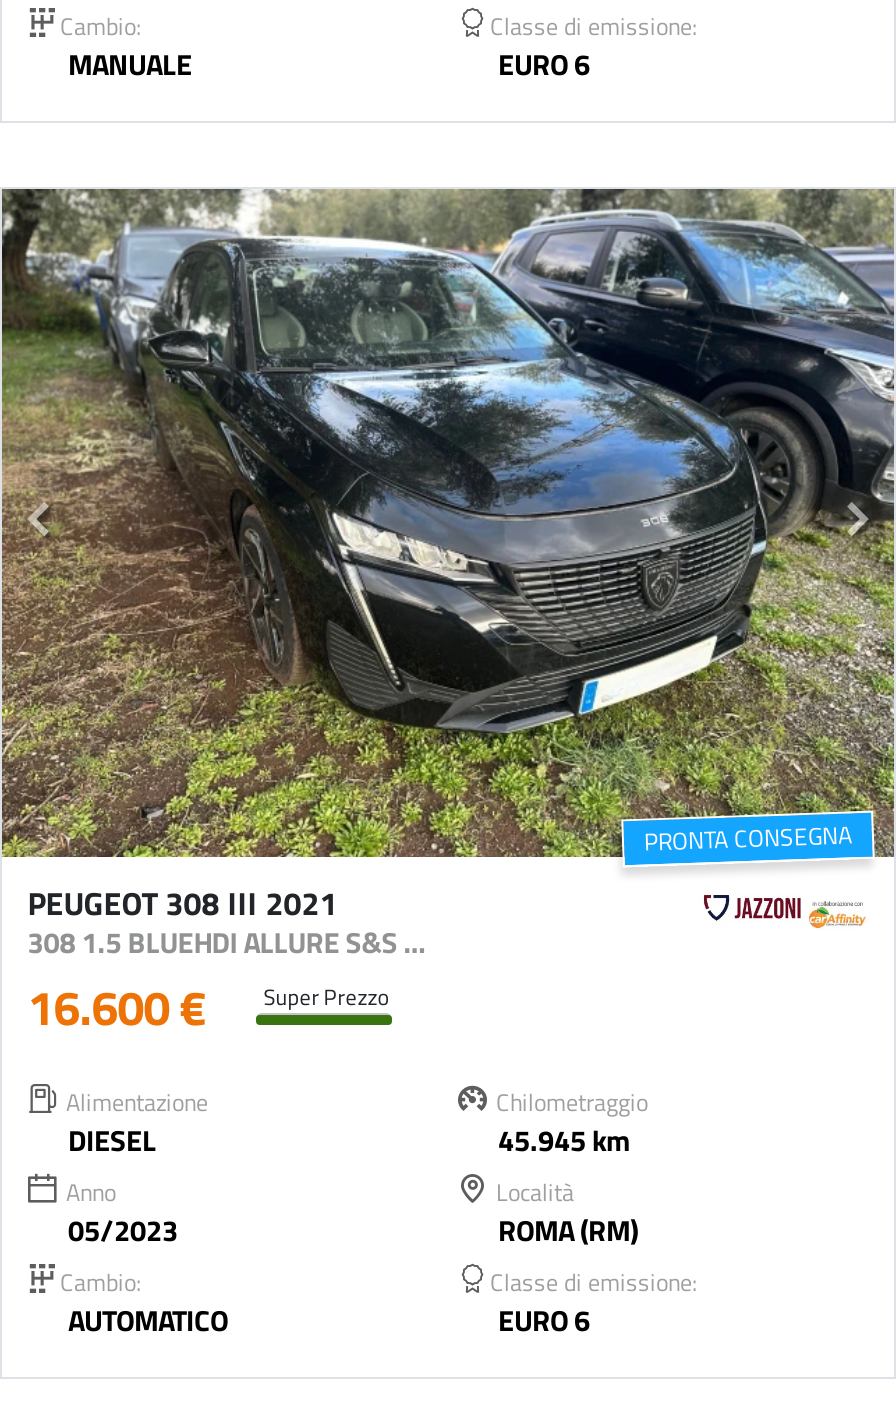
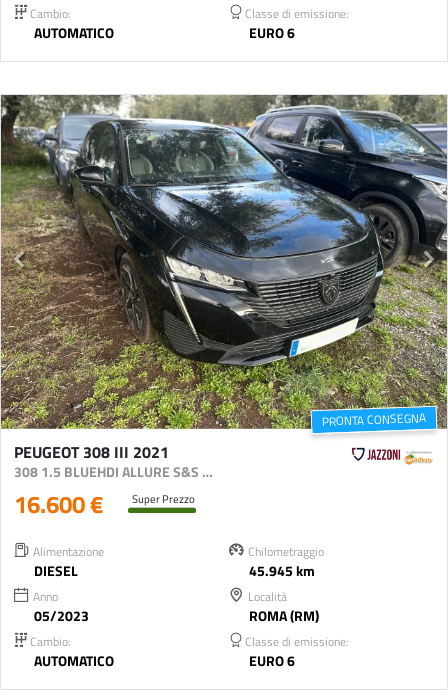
- MANUALE
+ AUTOMATICO
